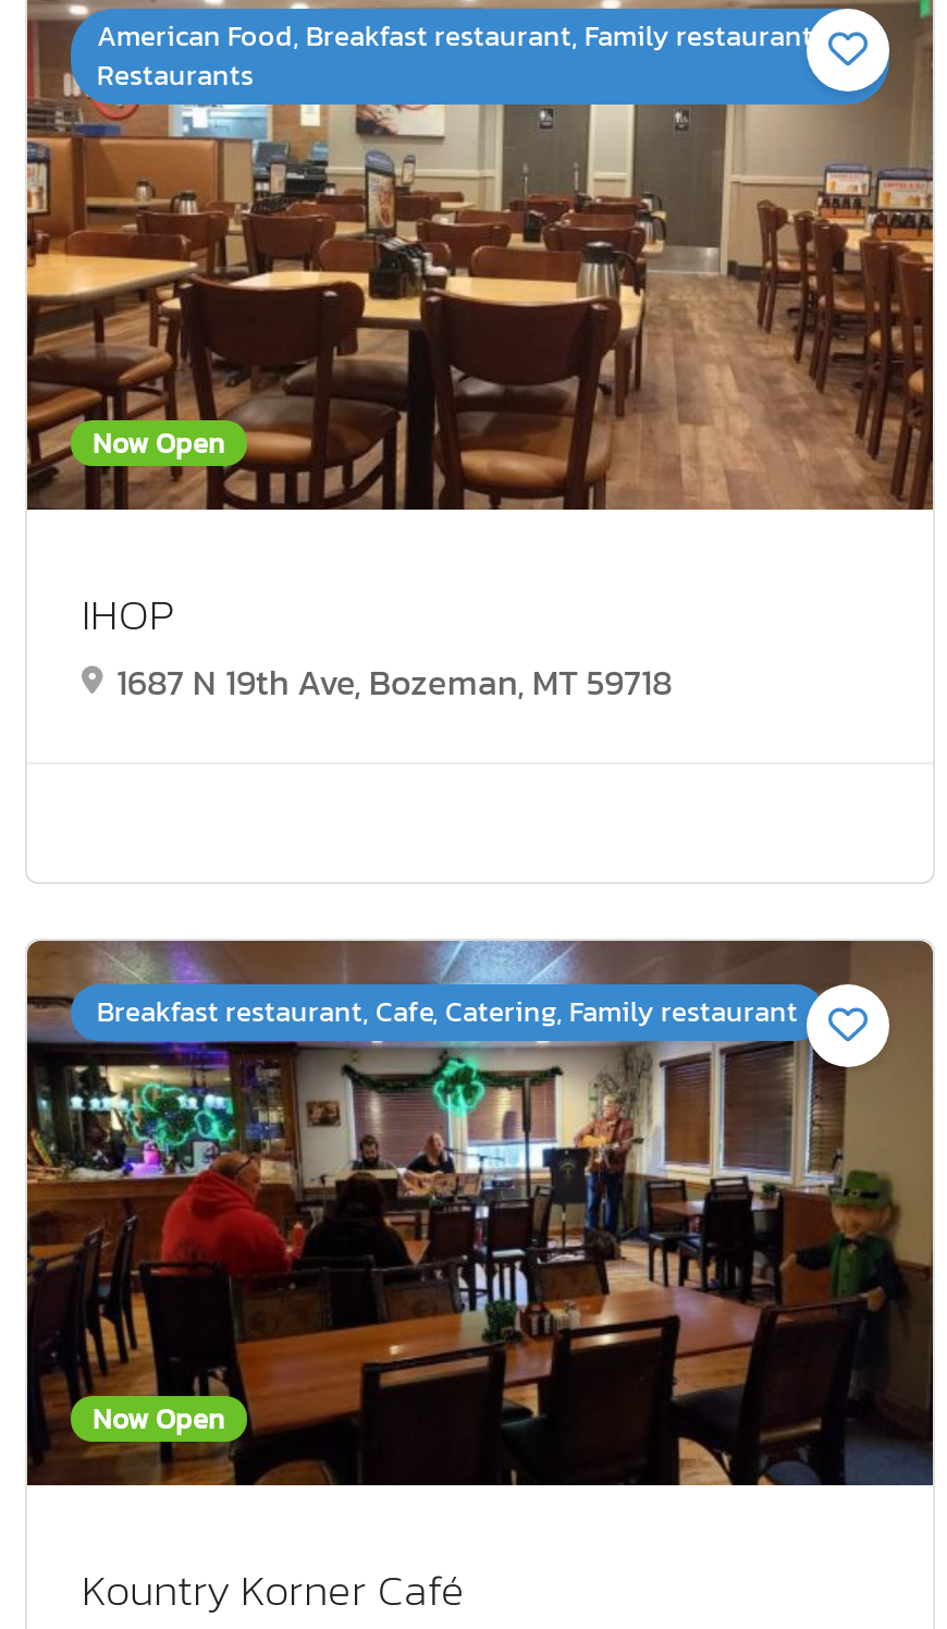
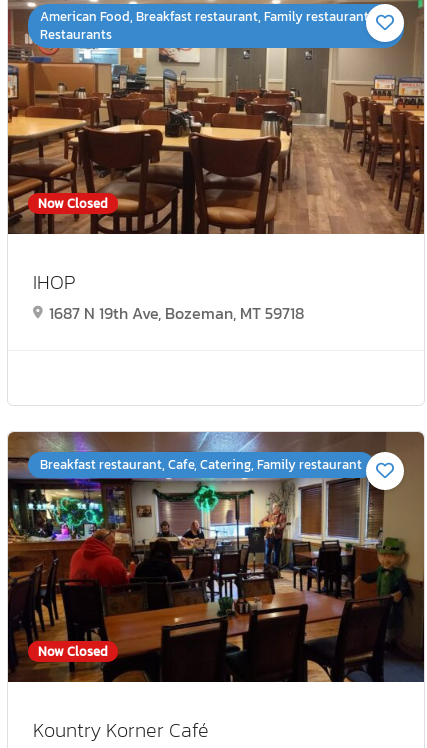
- Now Open
+ Now Closed

- Now Open
+ Now Closed
